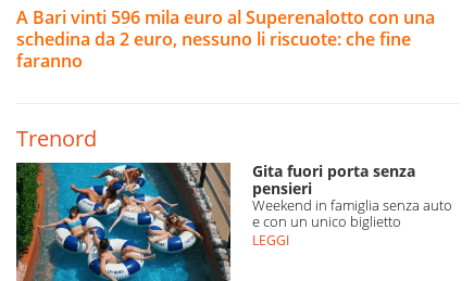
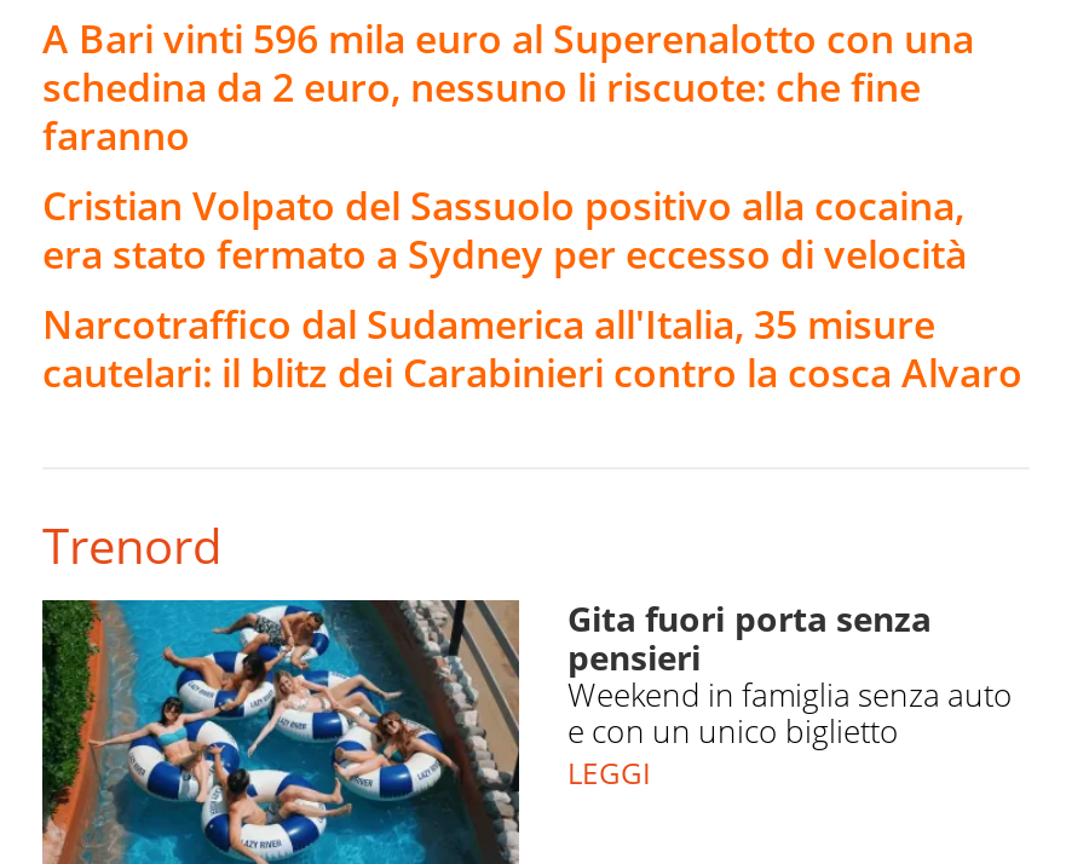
+ Cristian Volpato del Sassuolo positivo alla cocaina,
+ era stato fermato a Sydney per eccesso di velocità
+ Narcotraffico dal Sudamerica all'Italia, 35 misure
+ cautelari: il blitz dei Carabinieri contro la cosca Alvaro
